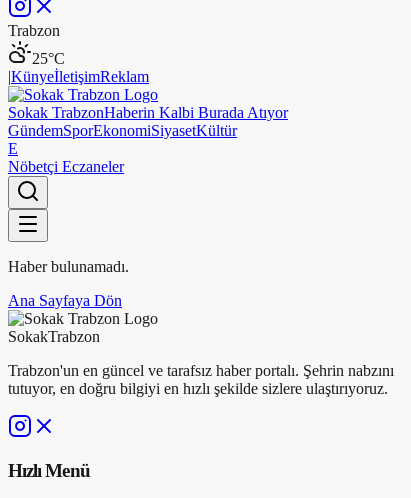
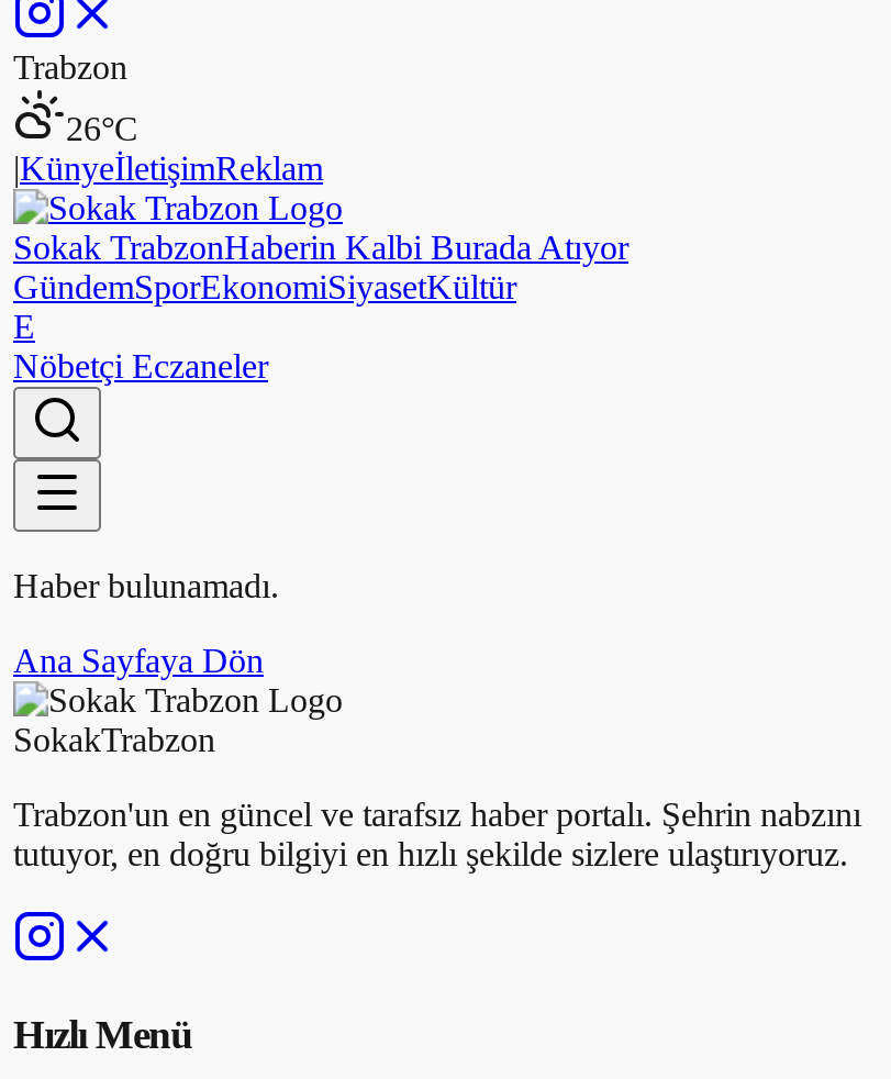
- 25°C
+ 26°C
